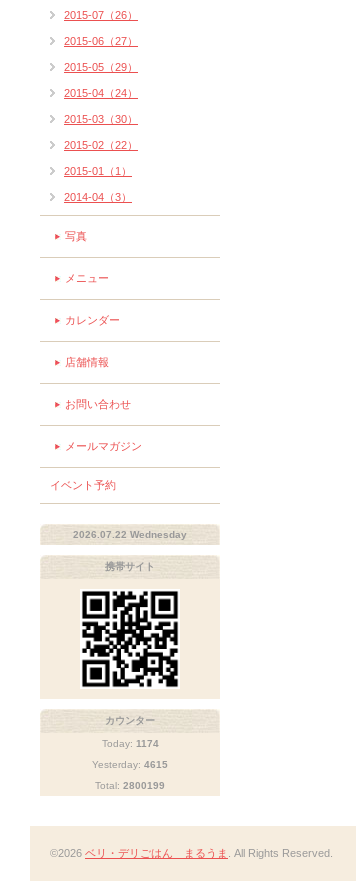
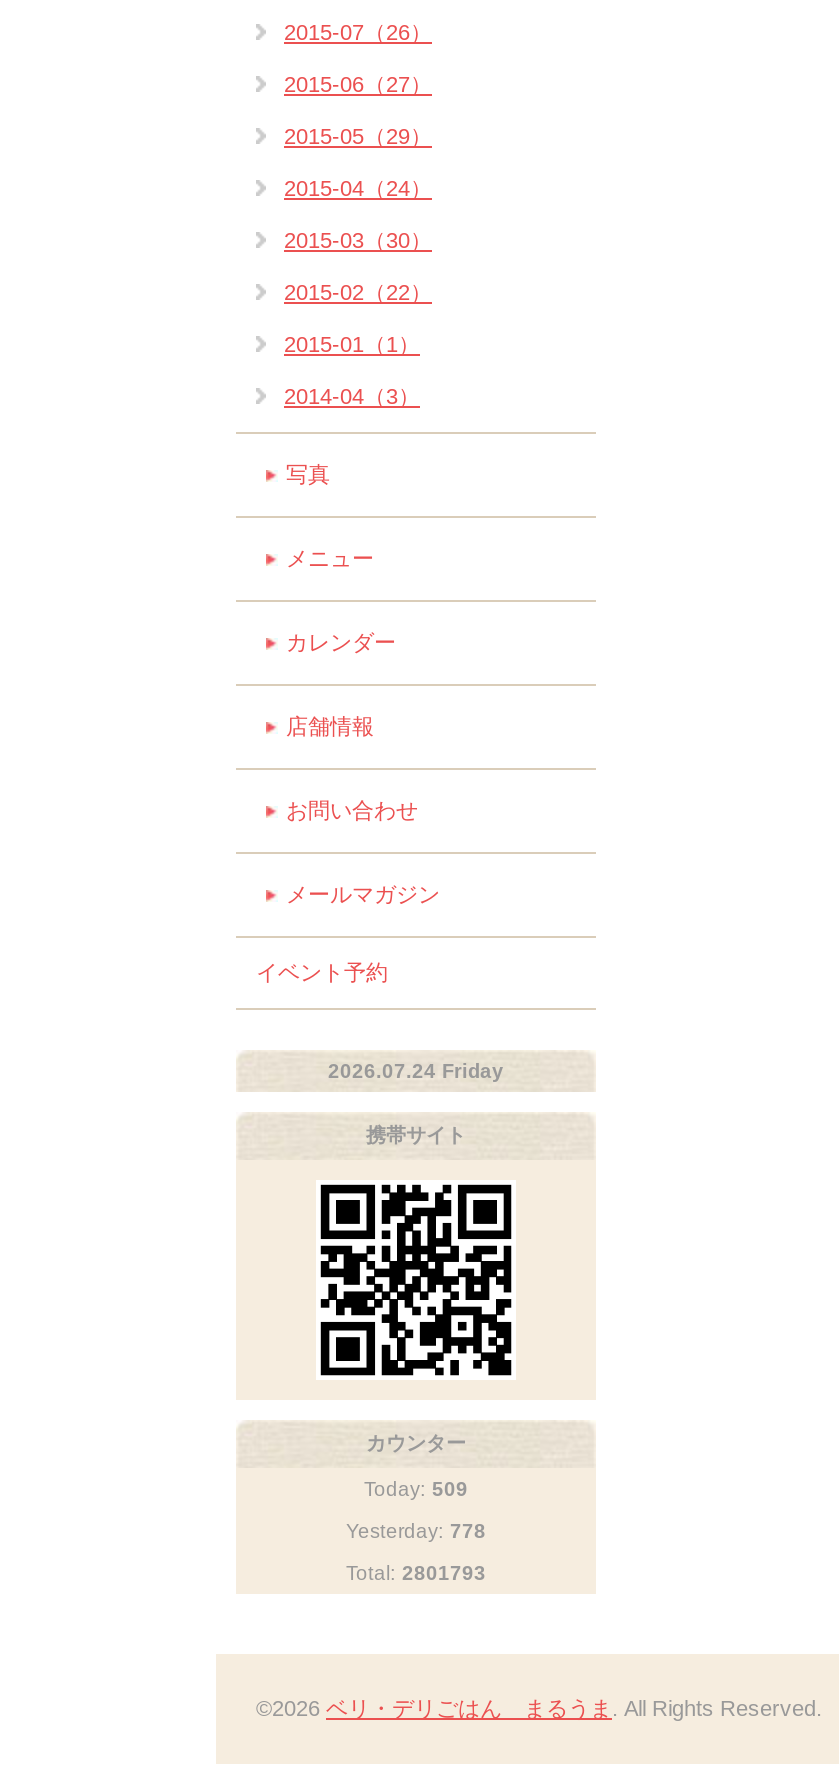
- 2026.07.22 Wednesday
+ 2026.07.24 Friday

- Today: 1174
+ Today: 509

- Yesterday: 4615
+ Yesterday: 778

- Total: 2800199
+ Total: 2801793
